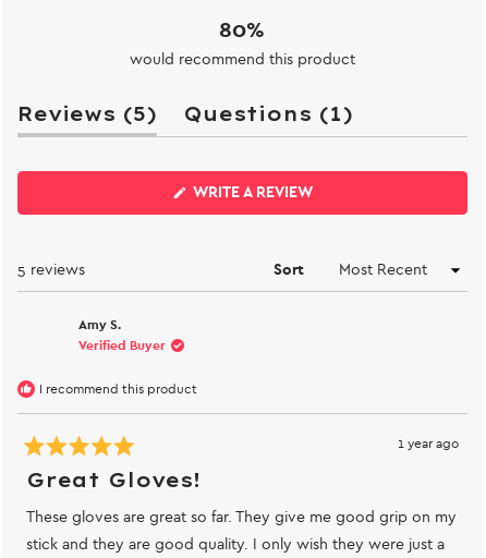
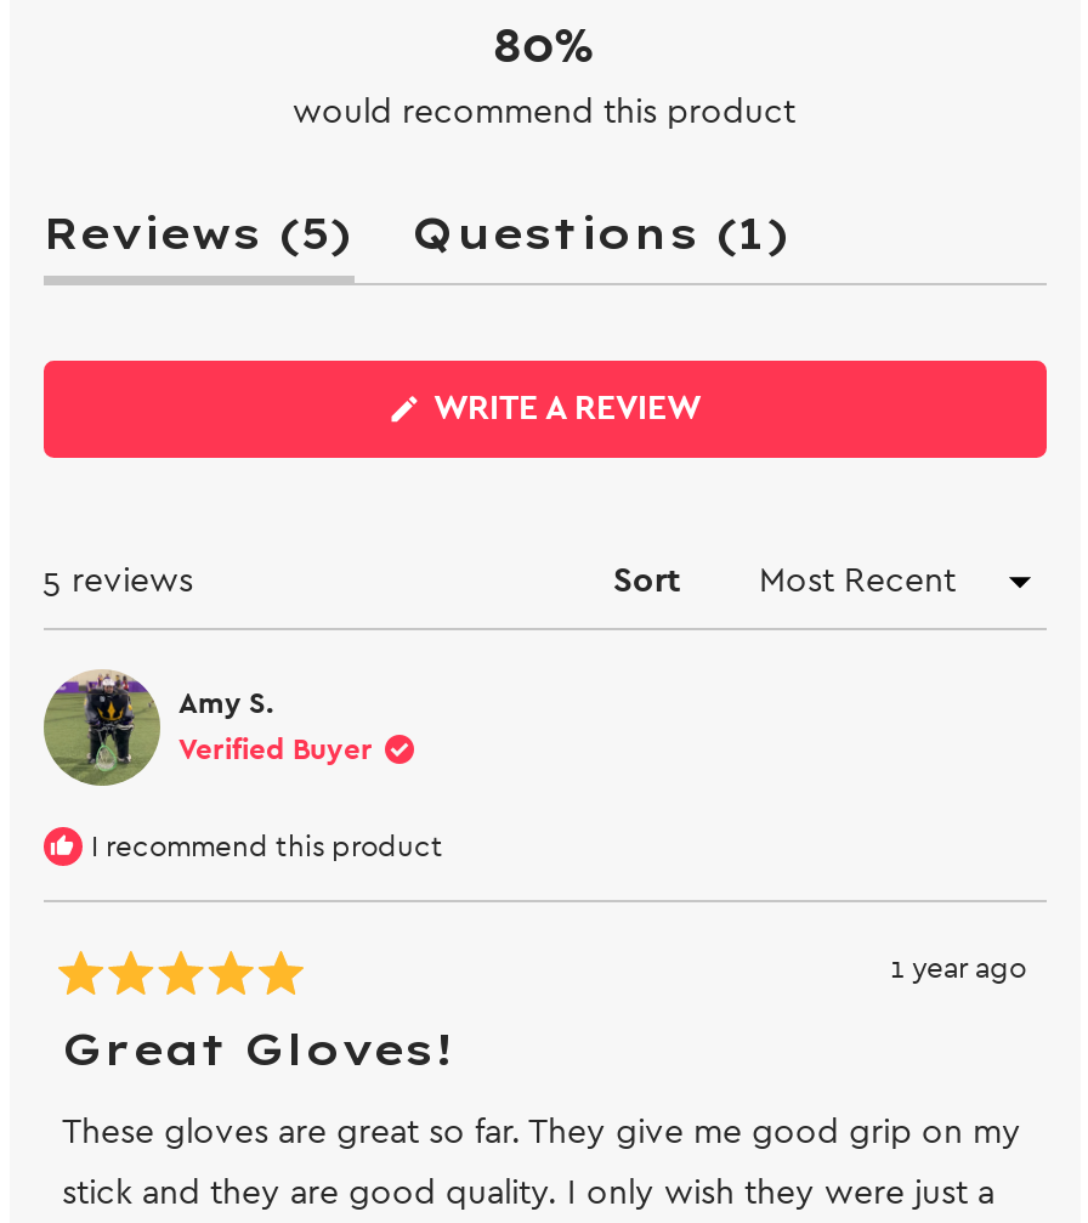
+ [image]
